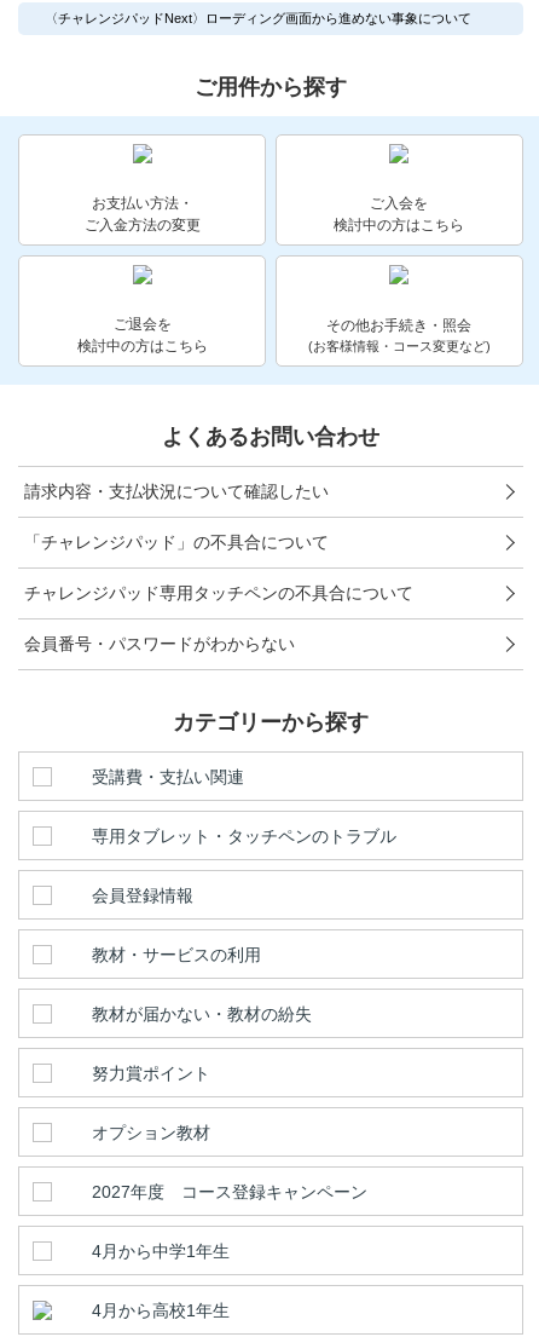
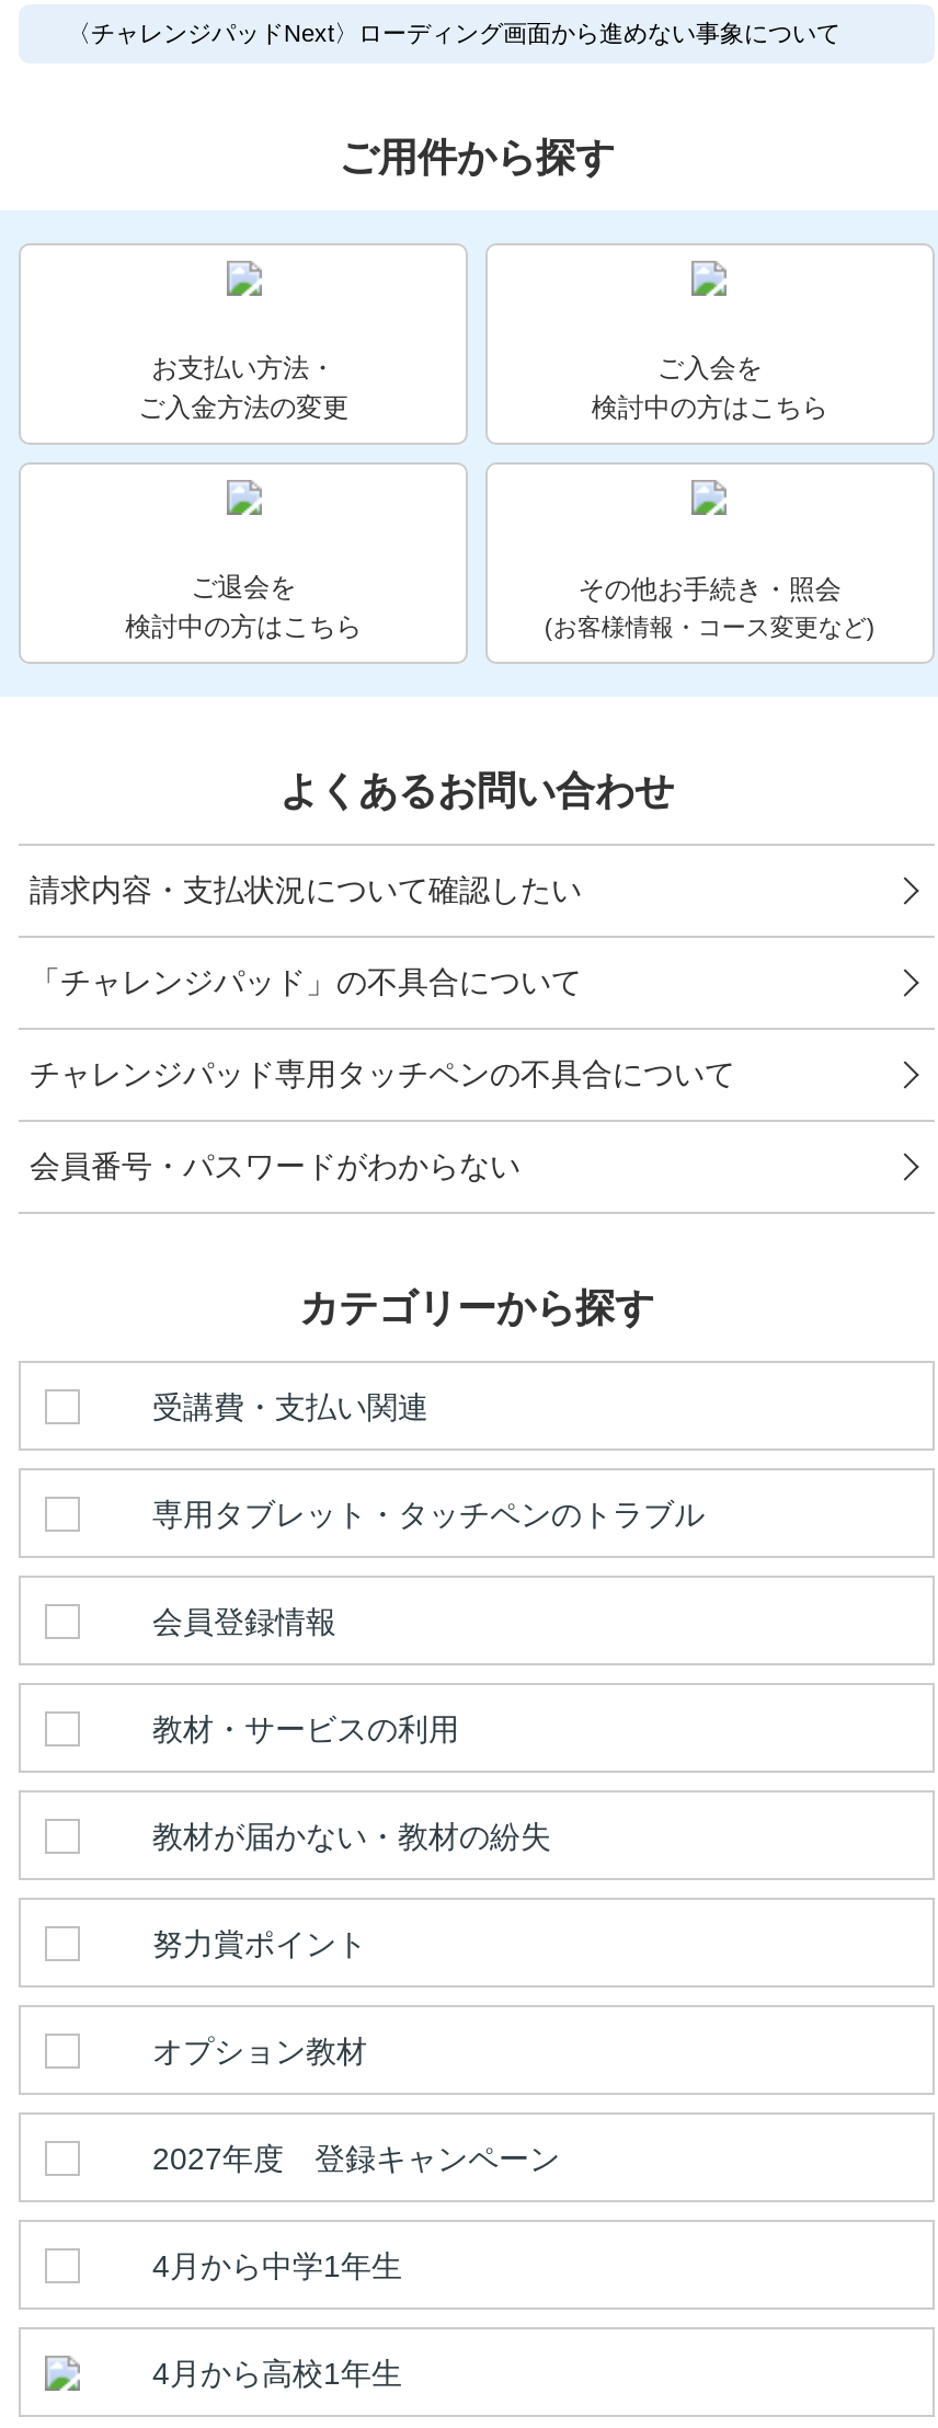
- 2027年度 コース登録キャンペーン
+ 2027年度 登録キャンペーン
